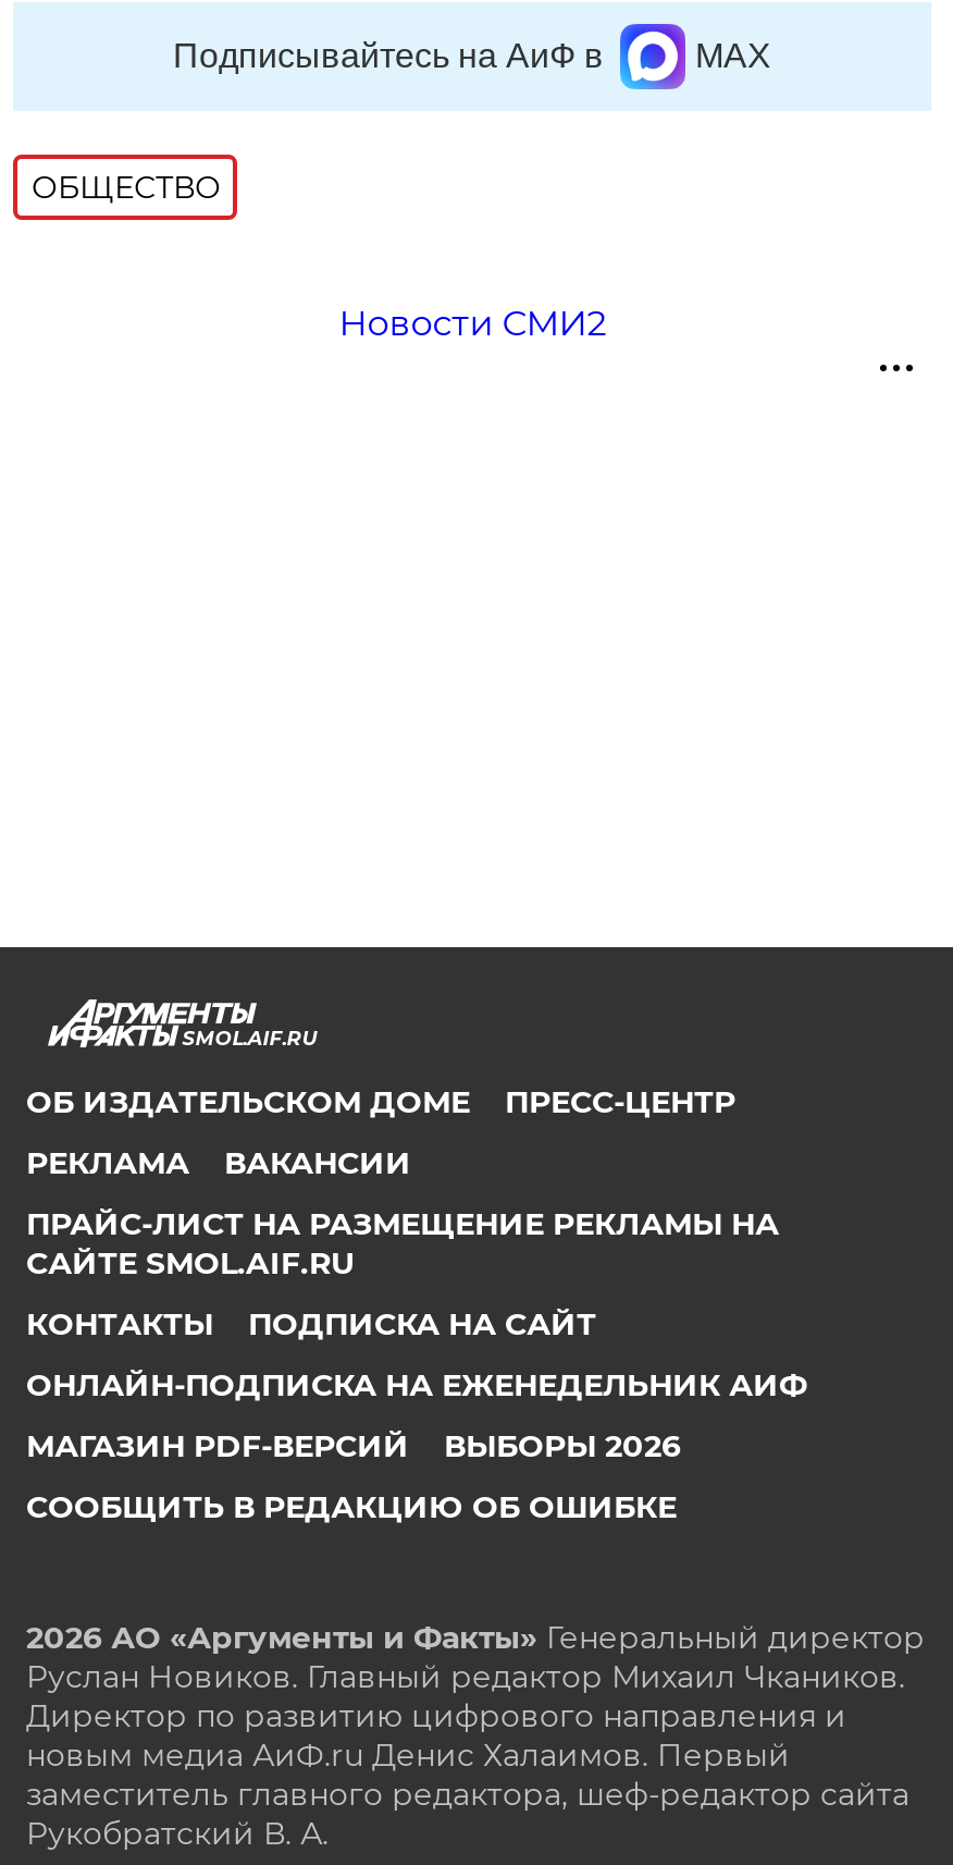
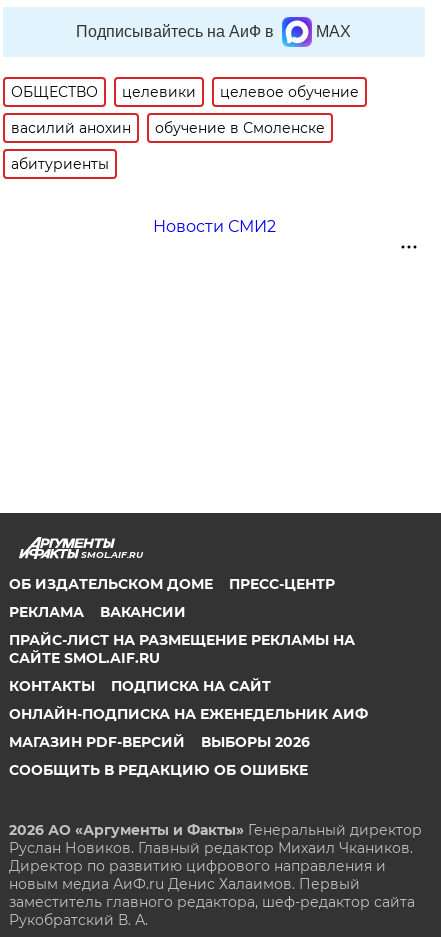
+ целевики
+ целевое обучение
+ василий анохин
+ обучение в Смоленске
+ абитуриенты
